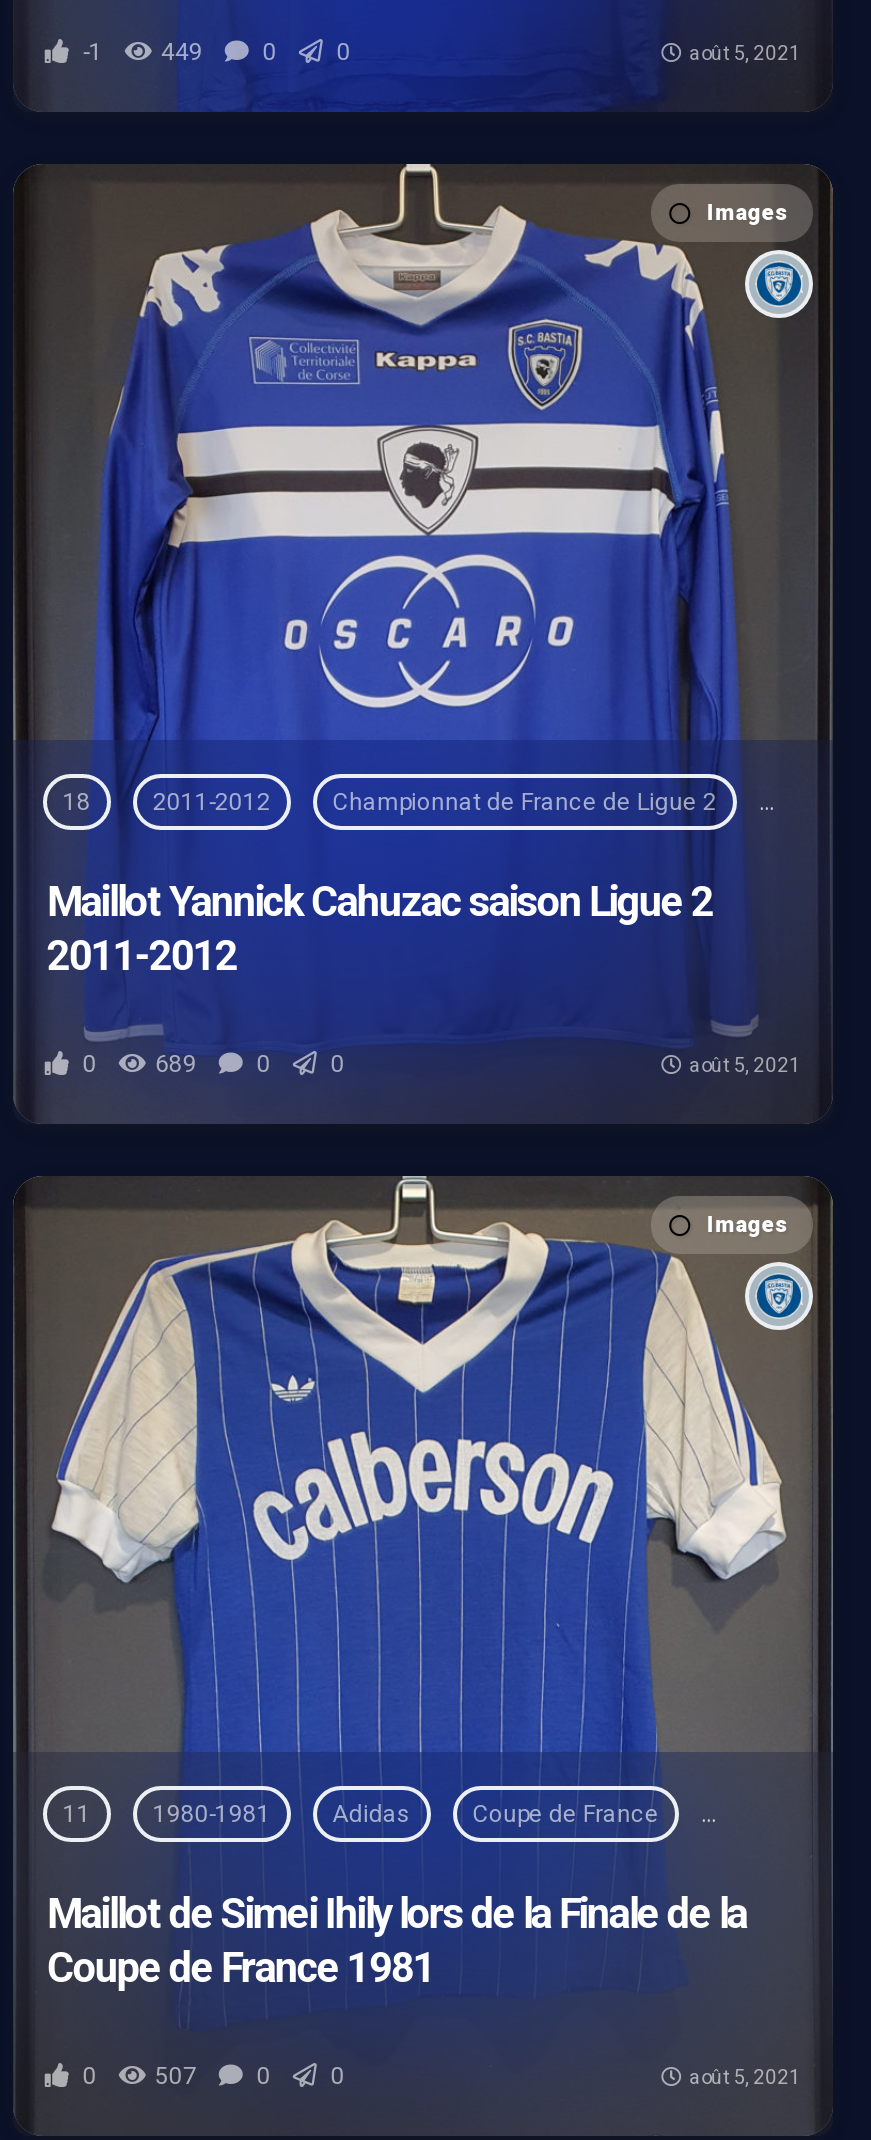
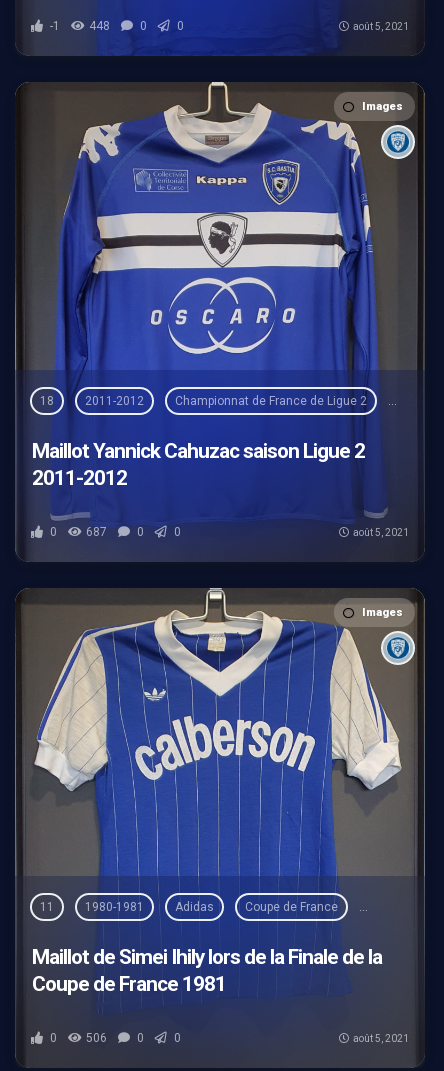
- -1 449 0 0
+ -1 448 0 0

- 0 689 0 0
+ 0 687 0 0

- 0 507 0 0
+ 0 506 0 0
